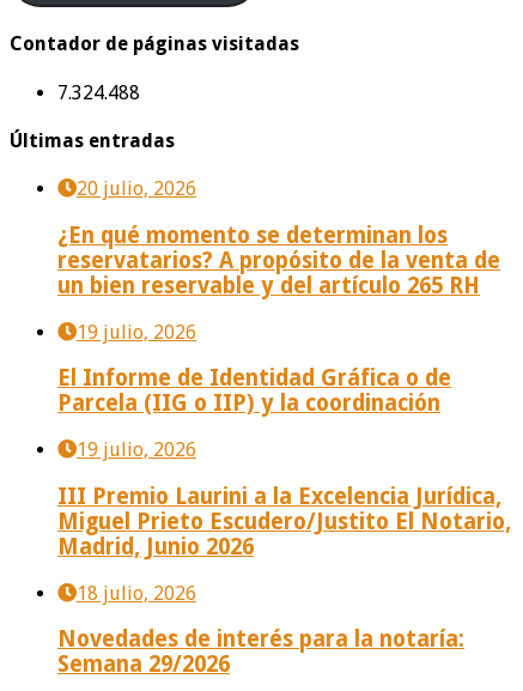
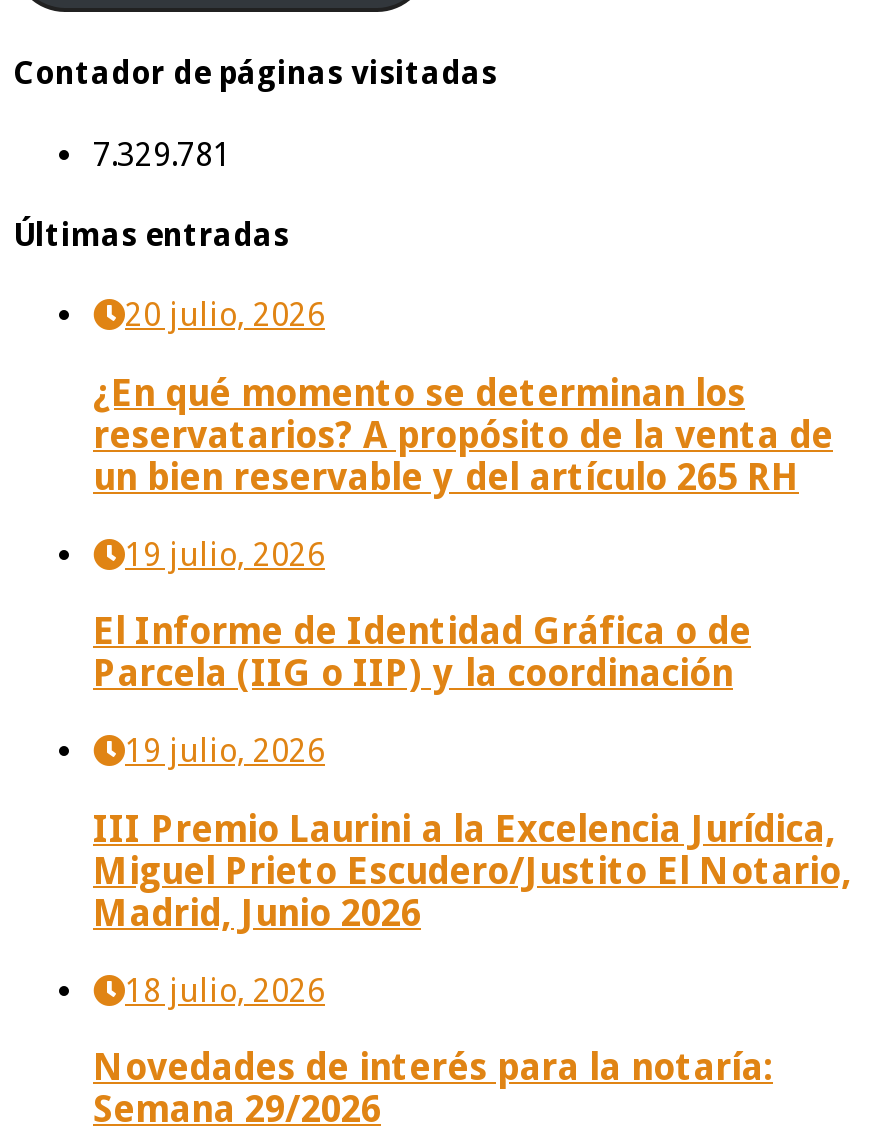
- 7.324.488
+ 7.329.781
